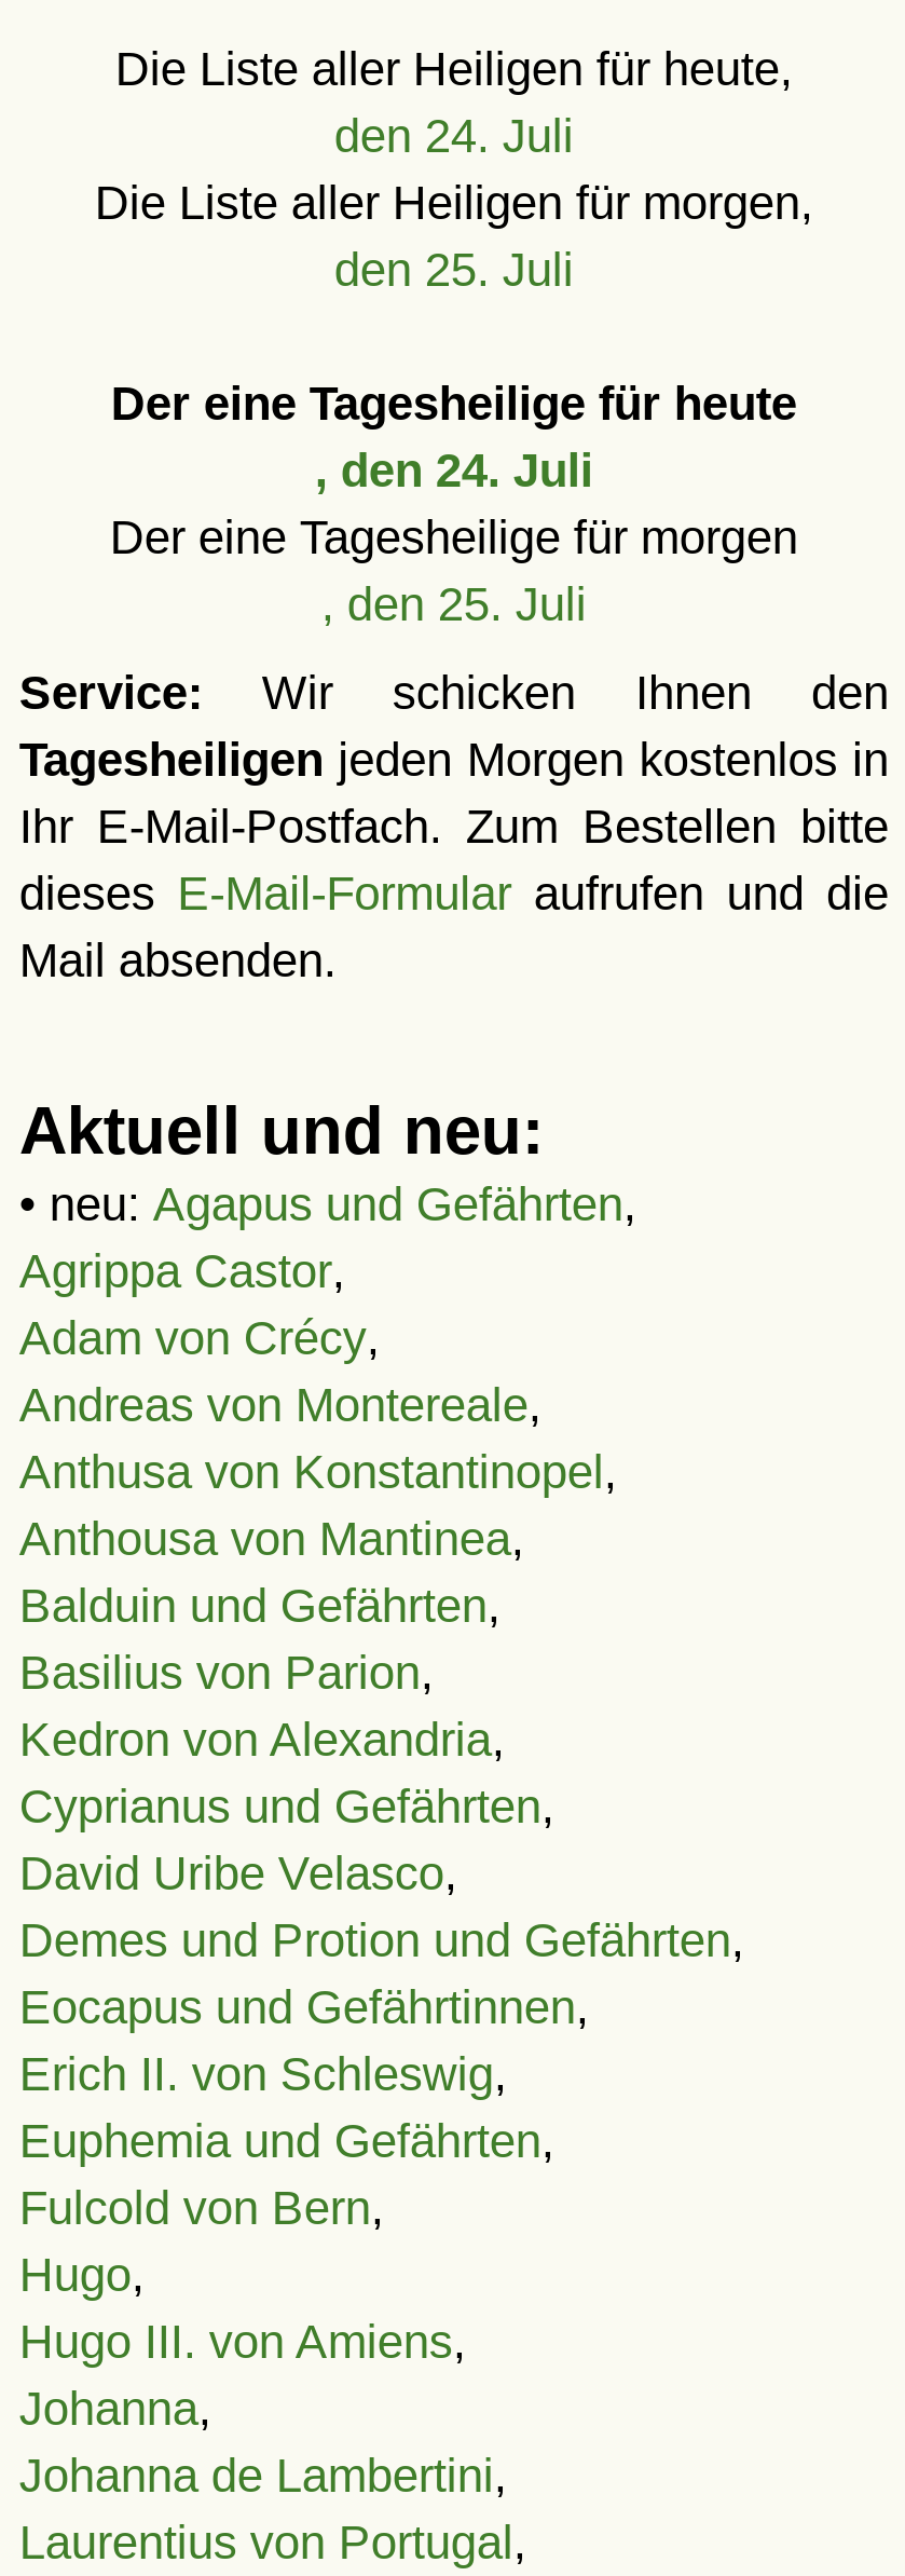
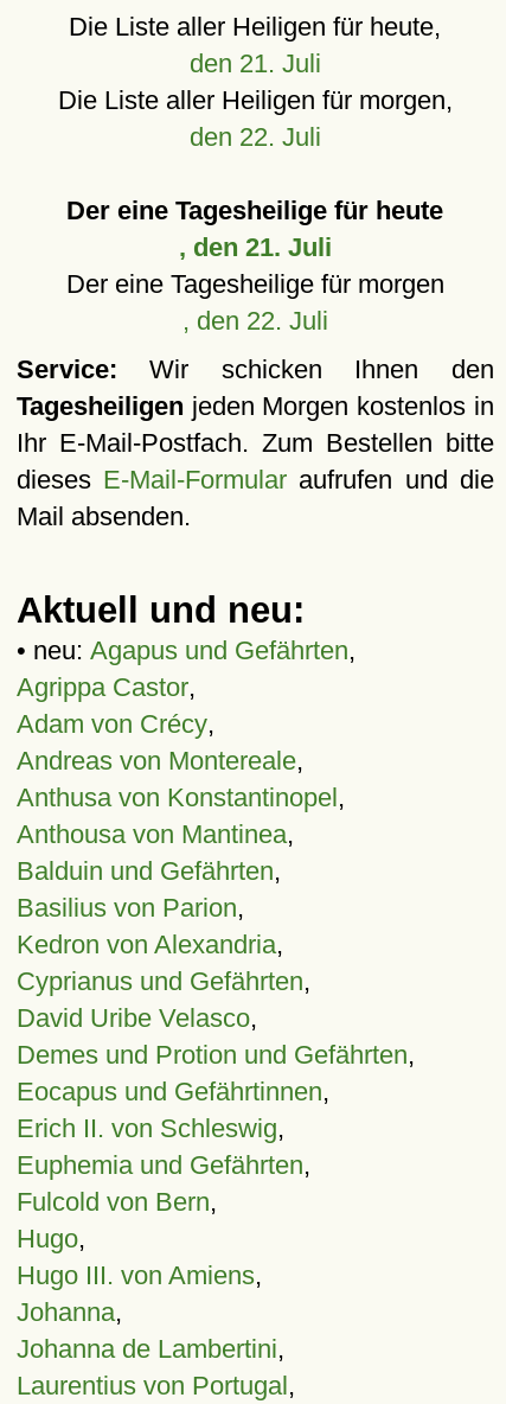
- den 24. Juli
+ den 21. Juli

- den 25. Juli
+ den 22. Juli

- , den 24. Juli
+ , den 21. Juli

- , den 25. Juli
+ , den 22. Juli
